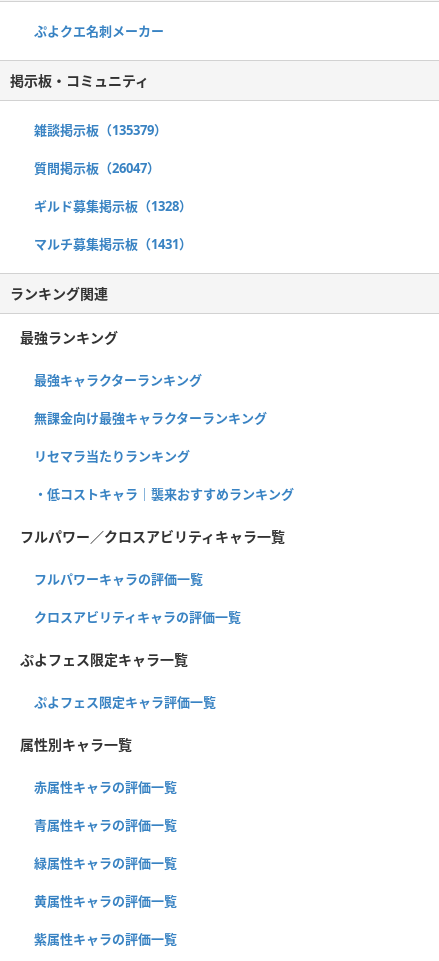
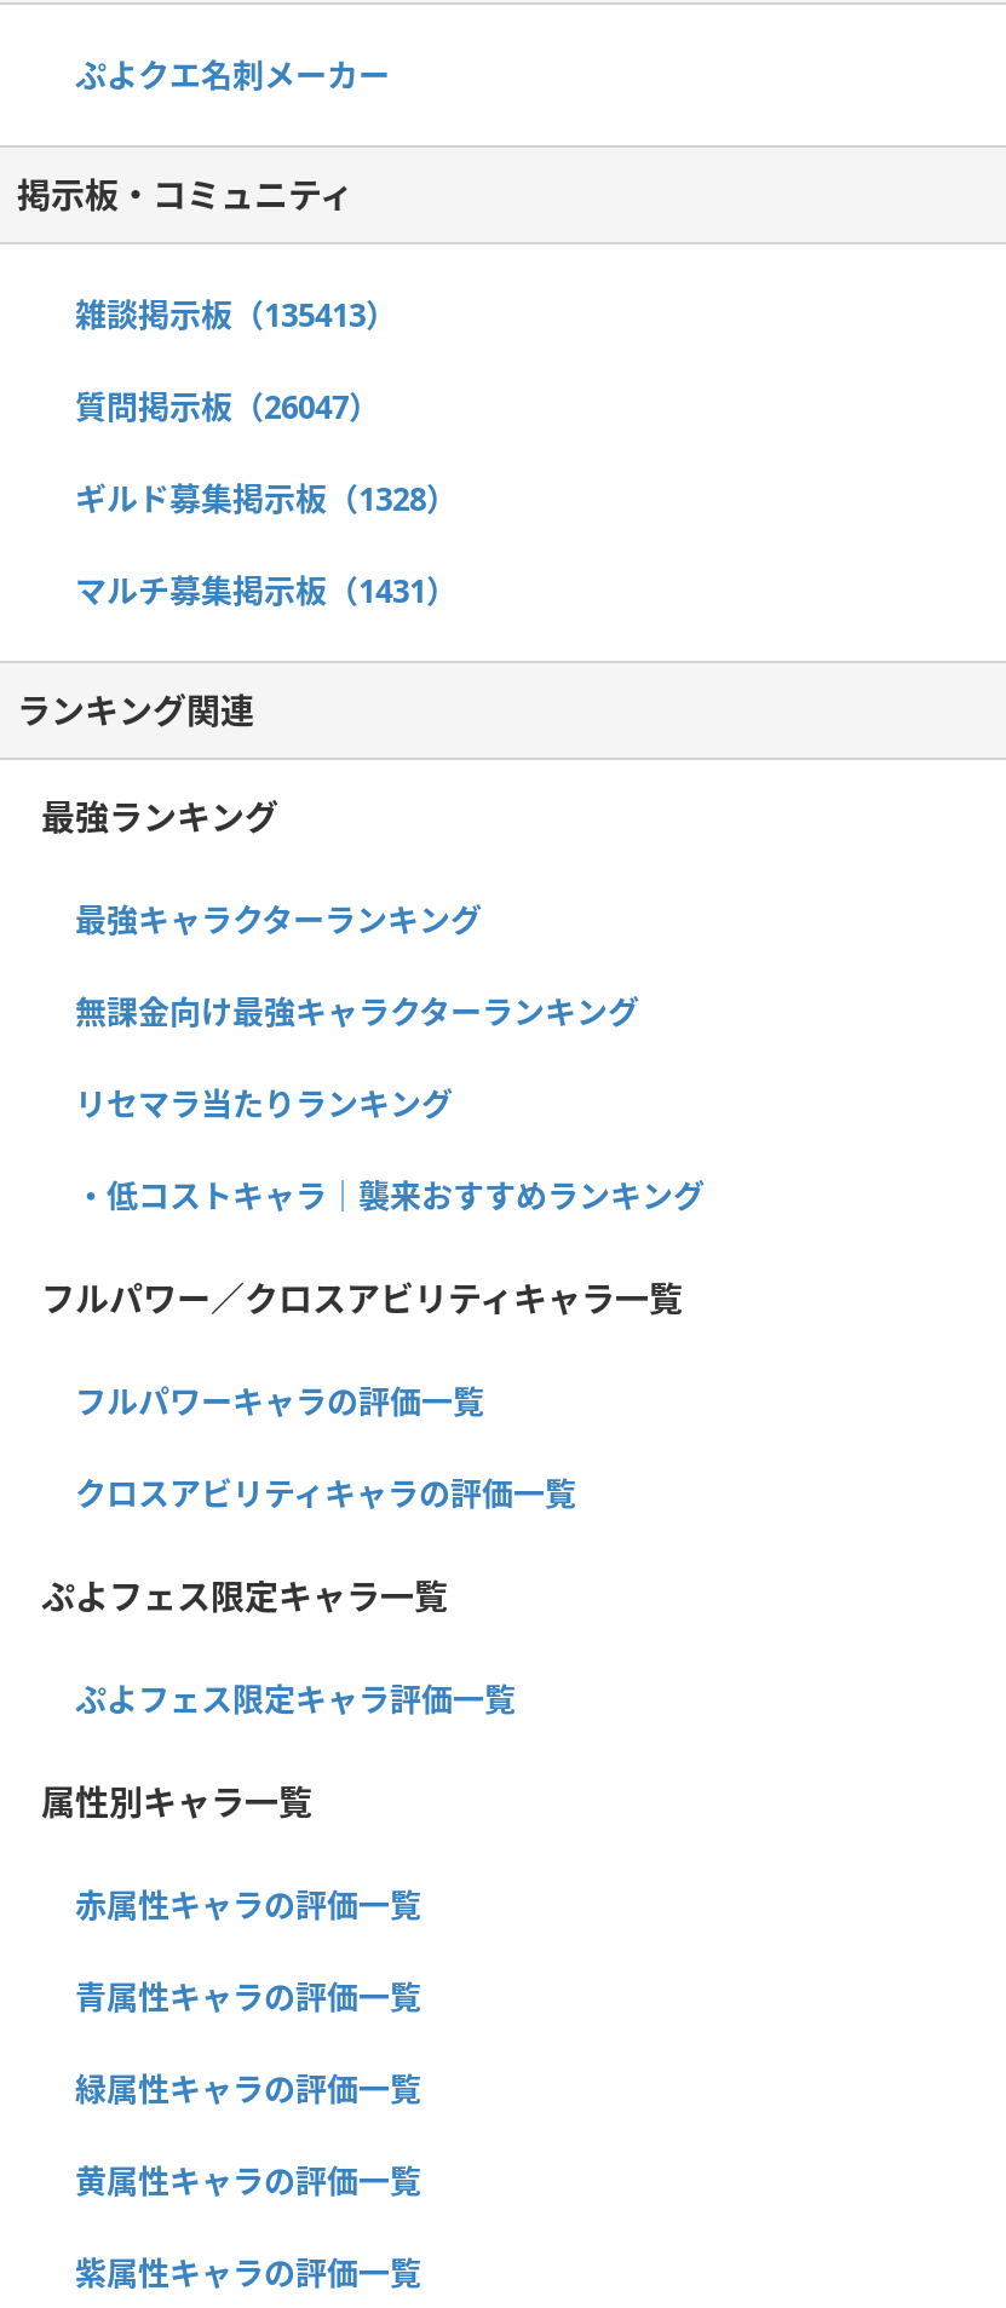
- 雑談掲示板（135379）
+ 雑談掲示板（135413）
